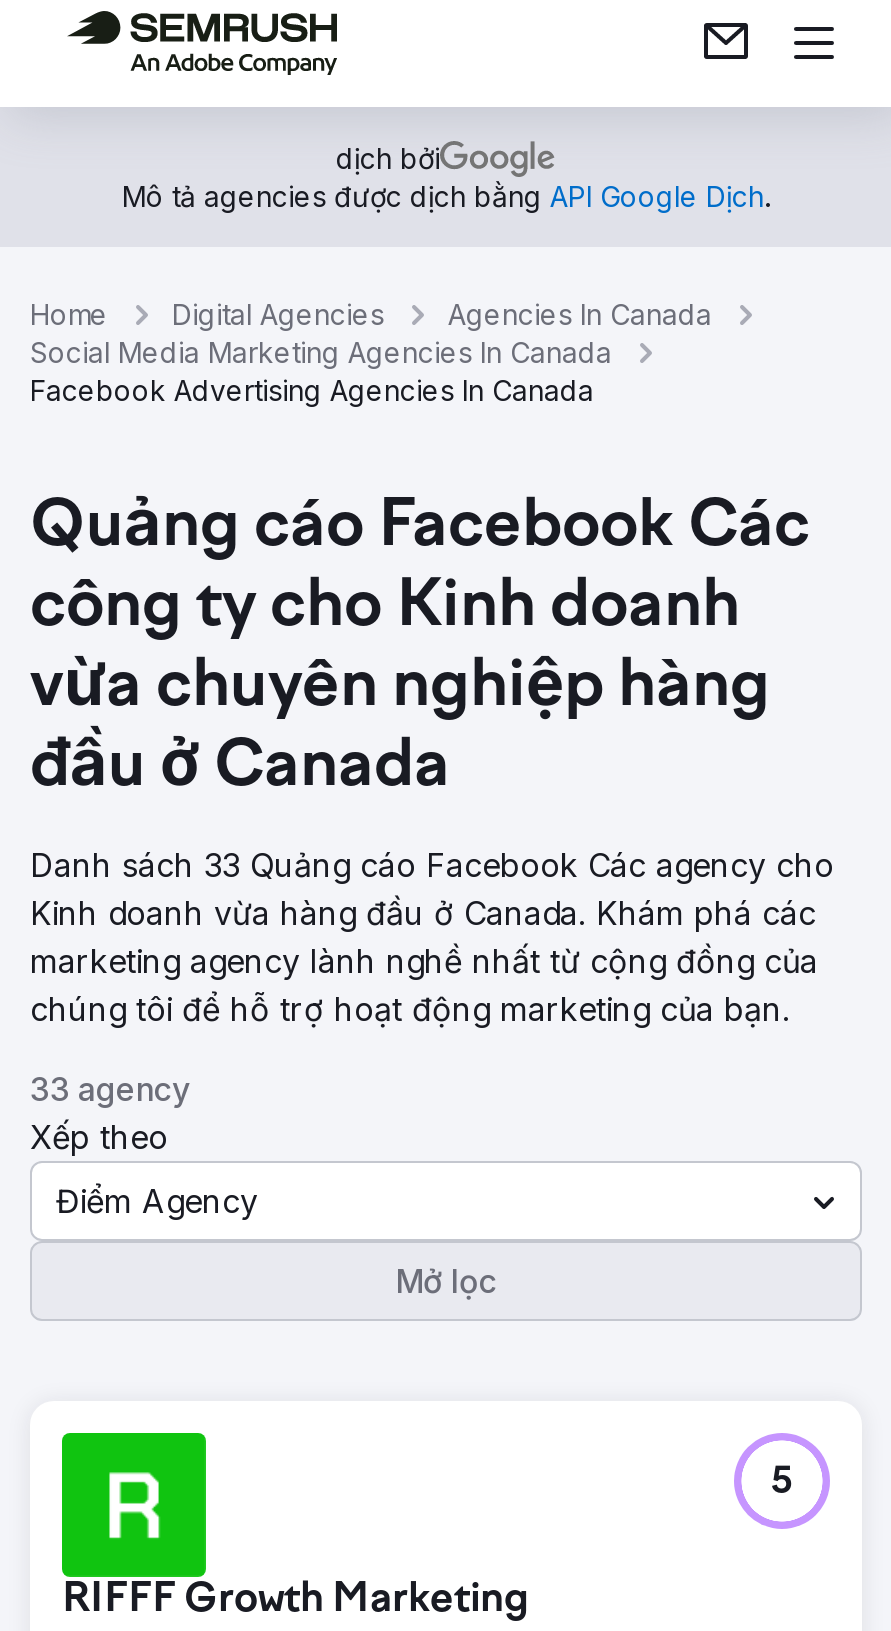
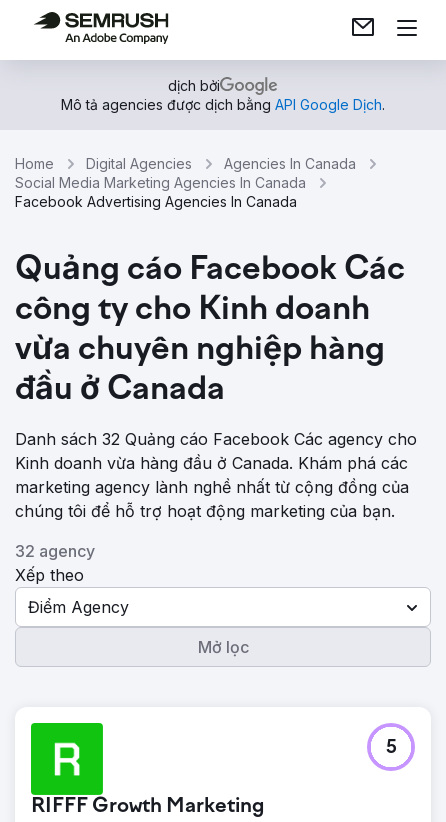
- Danh sách 33 Quảng cáo Facebook Các agency cho
+ Danh sách 32 Quảng cáo Facebook Các agency cho

- 33 agency
+ 32 agency
